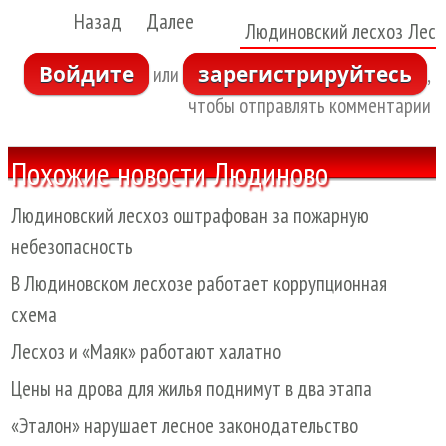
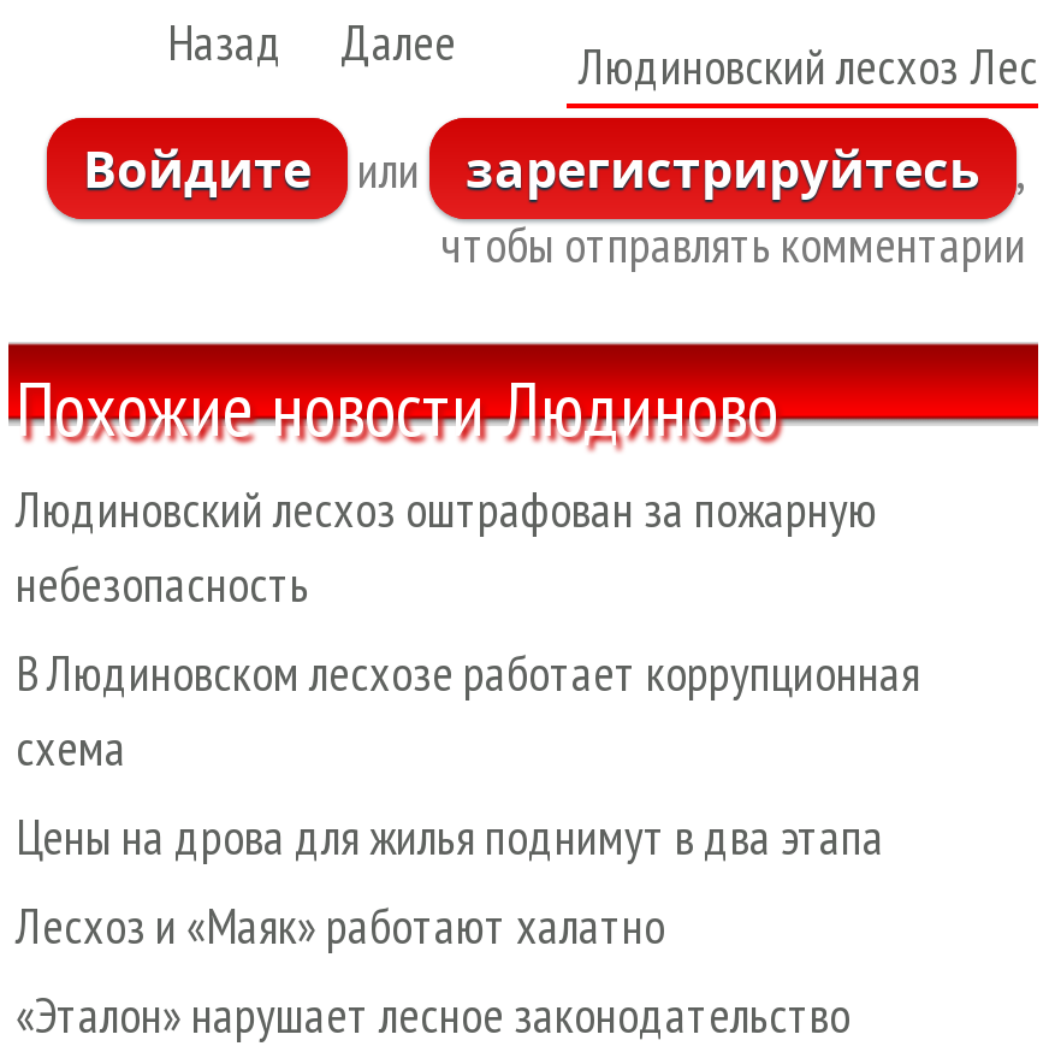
moved down: Лесхоз и «Маяк» работают халатно

moved up: Цены на дрова для жилья поднимут в два этапа
